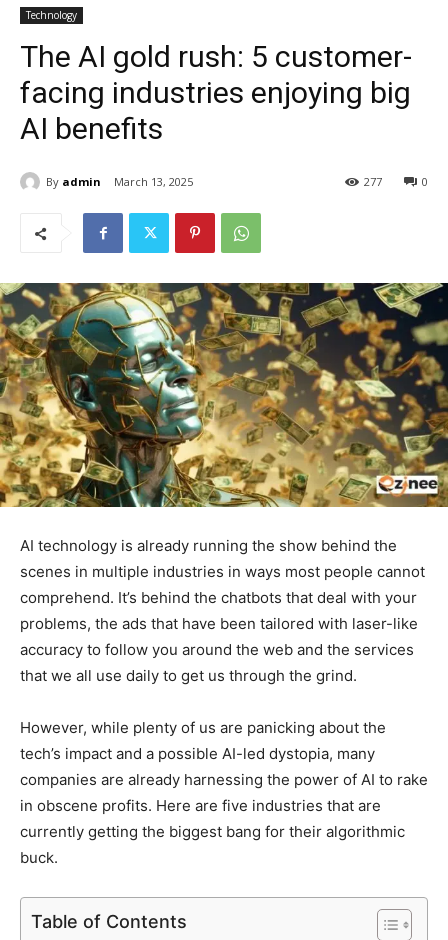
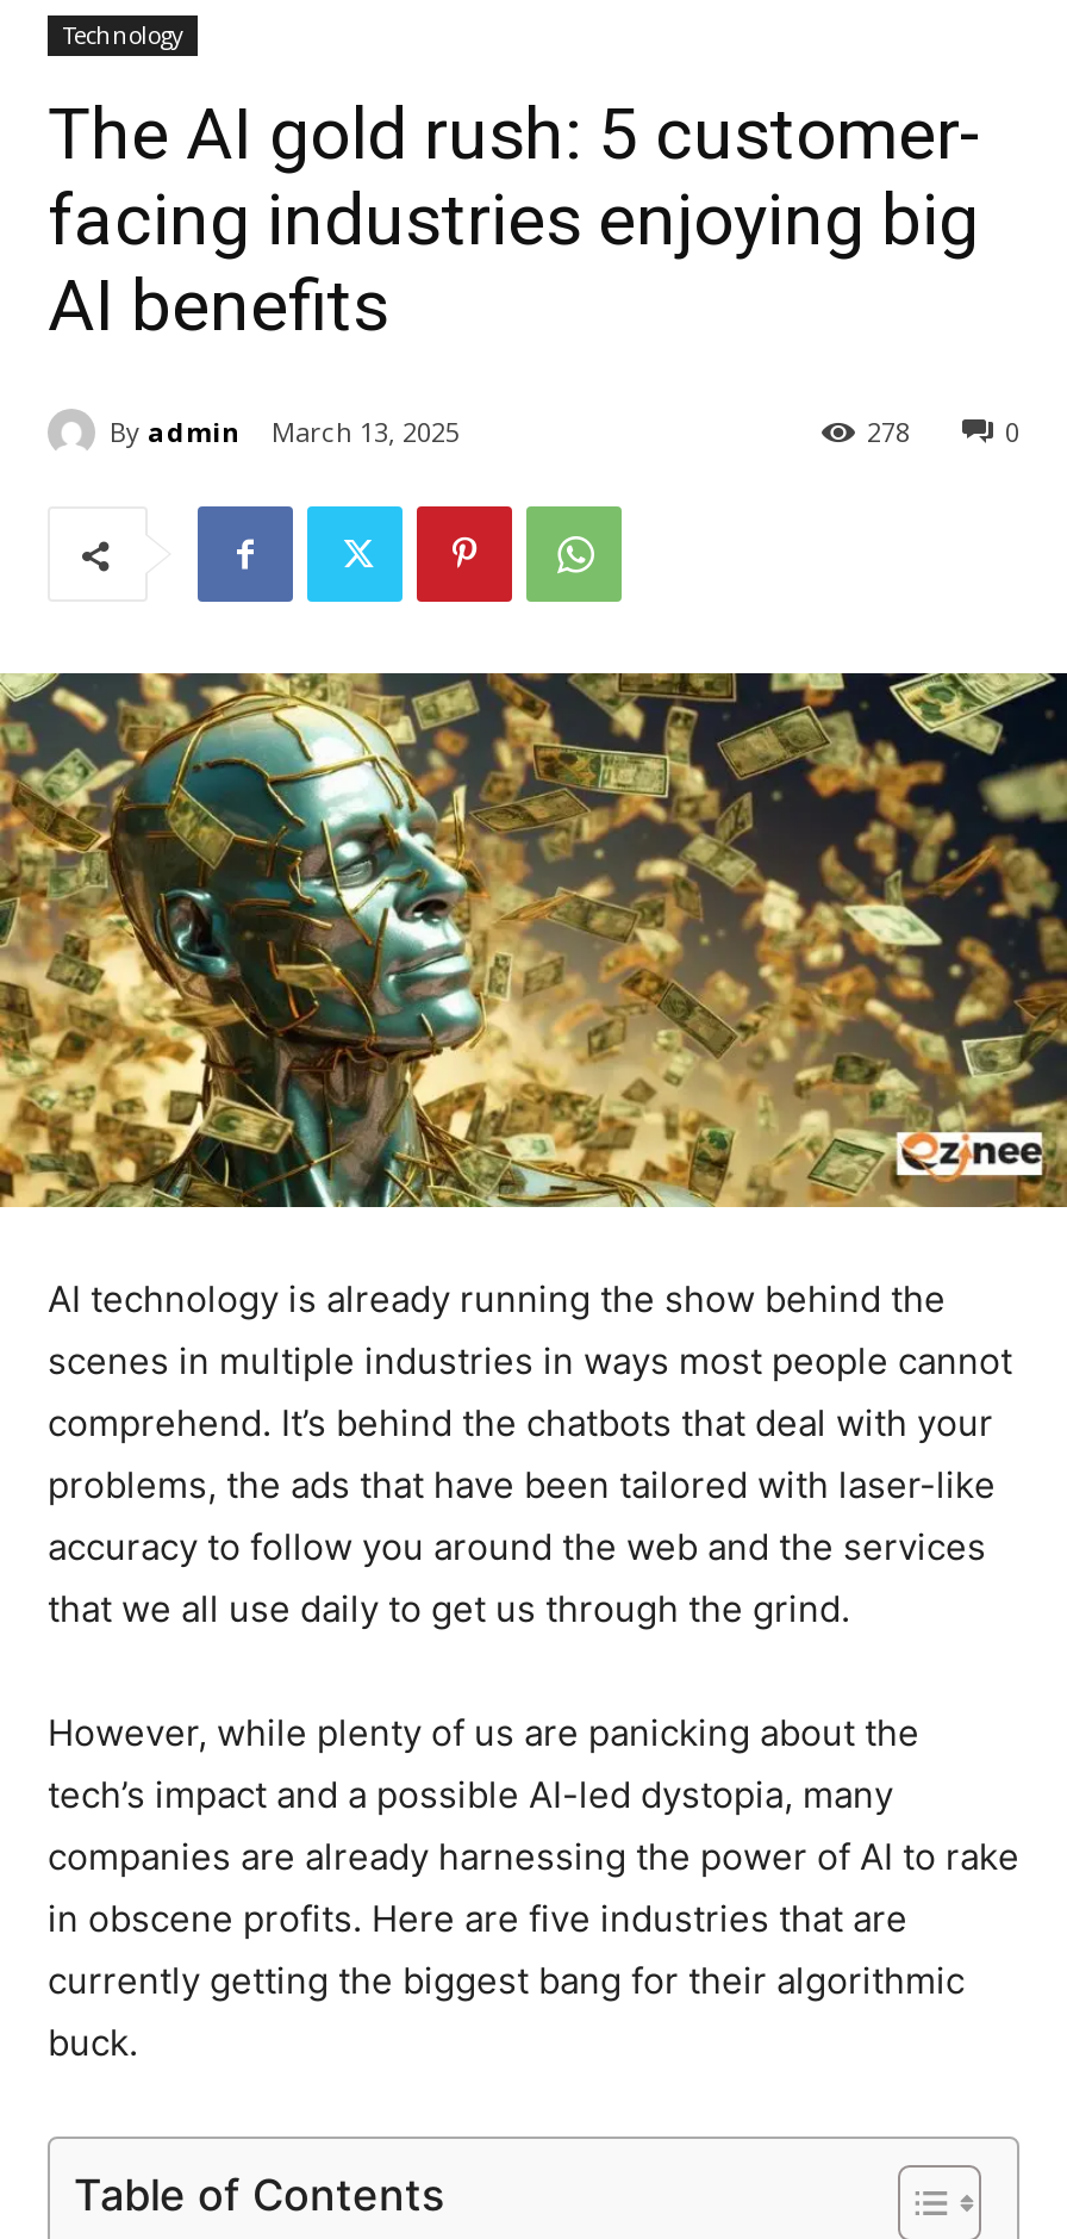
- 277
+ 278
